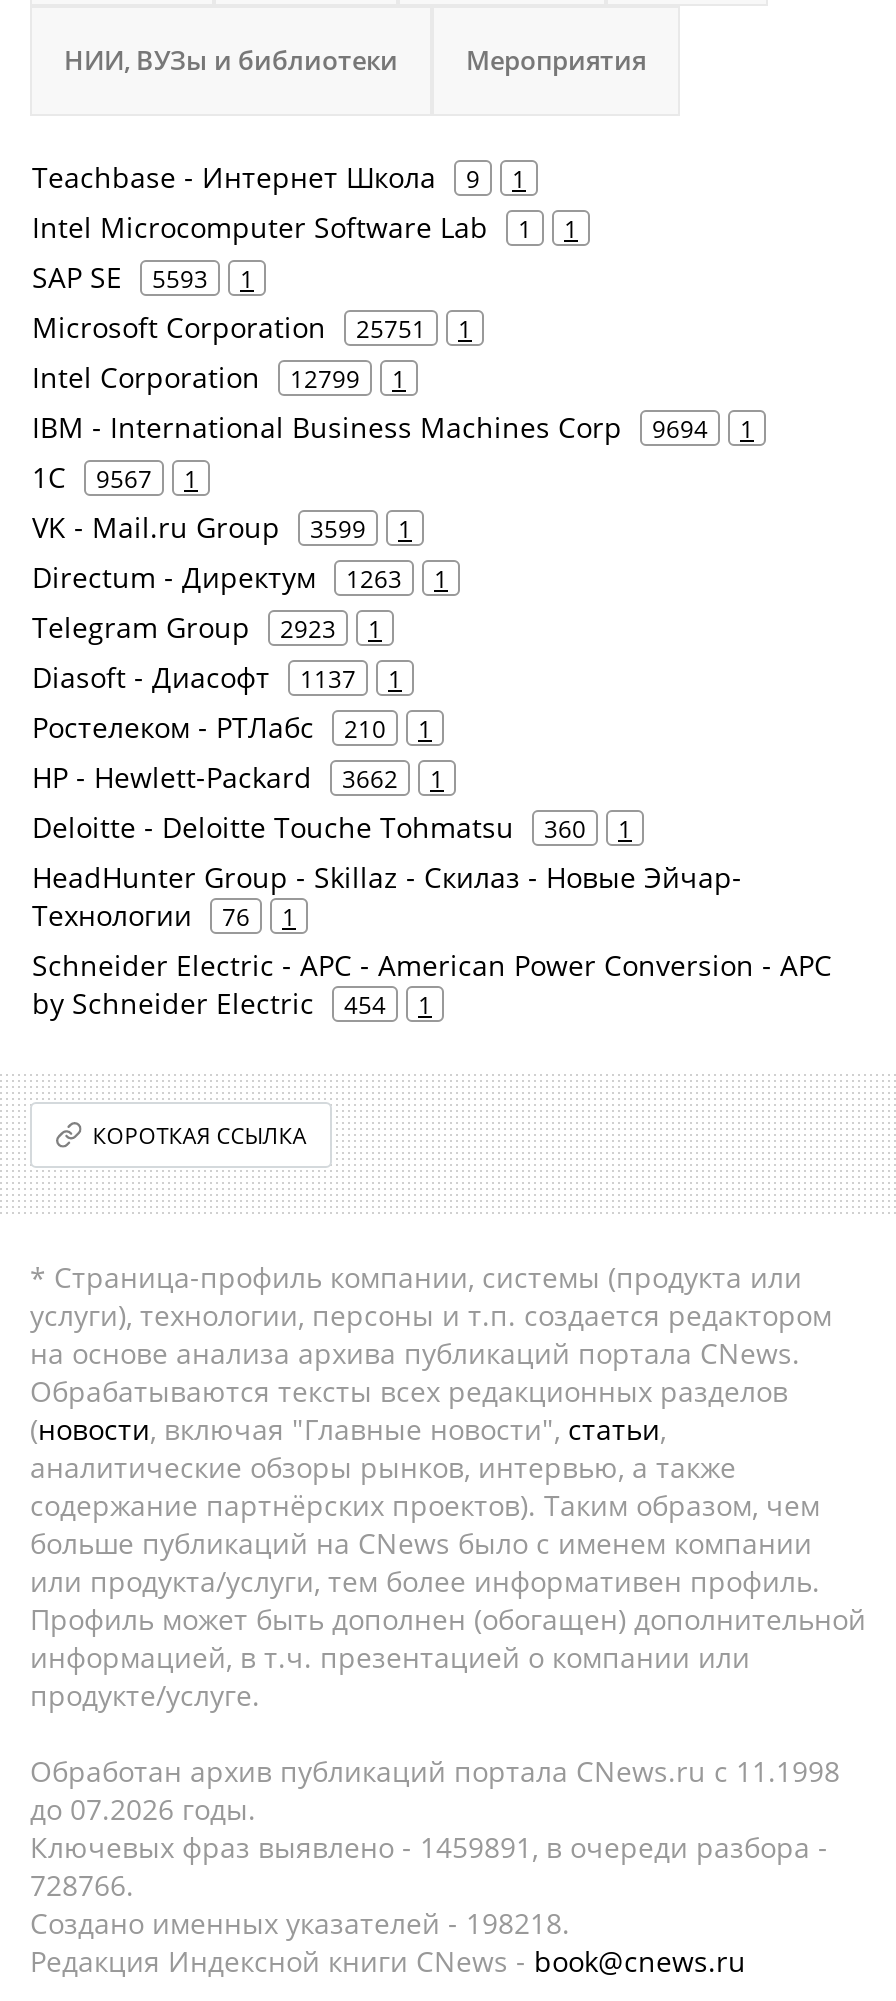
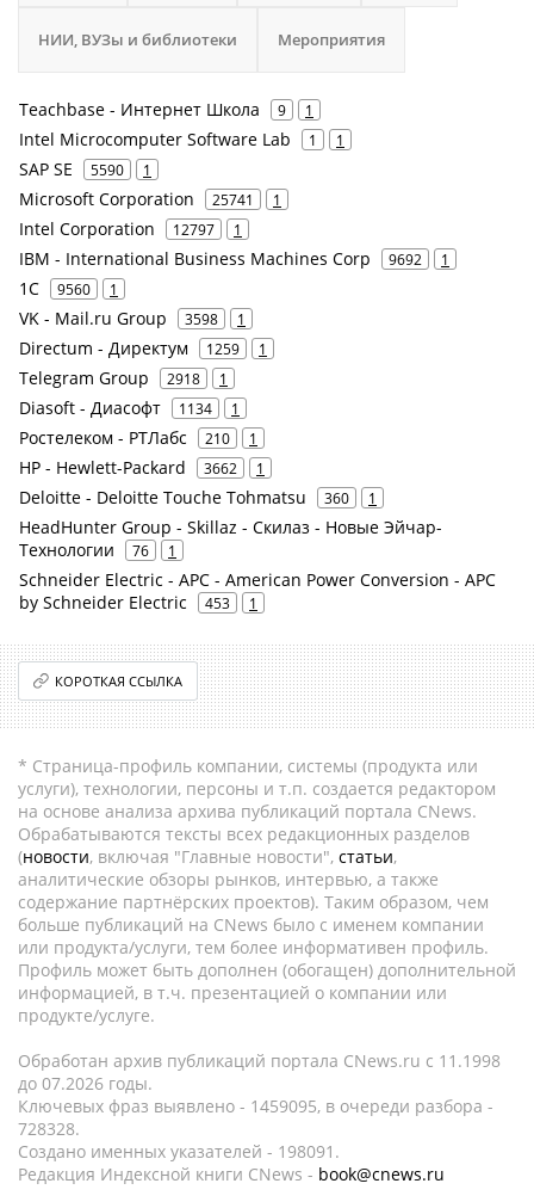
- SAP SE 5593 1
+ SAP SE 5590 1

- Microsoft Corporation 25751 1
+ Microsoft Corporation 25741 1

- Intel Corporation 12799 1
+ Intel Corporation 12797 1

- IBM - International Business Machines Corp 9694 1
+ IBM - International Business Machines Corp 9692 1

- 1С 9567 1
+ 1С 9560 1

- VK - Mail.ru Group 3599 1
+ VK - Mail.ru Group 3598 1

- Directum - Директум 1263 1
+ Directum - Директум 1259 1

- Telegram Group 2923 1
+ Telegram Group 2918 1

- Diasoft - Диасофт 1137 1
+ Diasoft - Диасофт 1134 1

- by Schneider Electric 454 1
+ by Schneider Electric 453 1

- Ключевых фраз выявлено - 1459891, в очереди разбора -
+ Ключевых фраз выявлено - 1459095, в очереди разбора -

- 728766.
+ 728328.

- Создано именных указателей - 198218.
+ Создано именных указателей - 198091.
